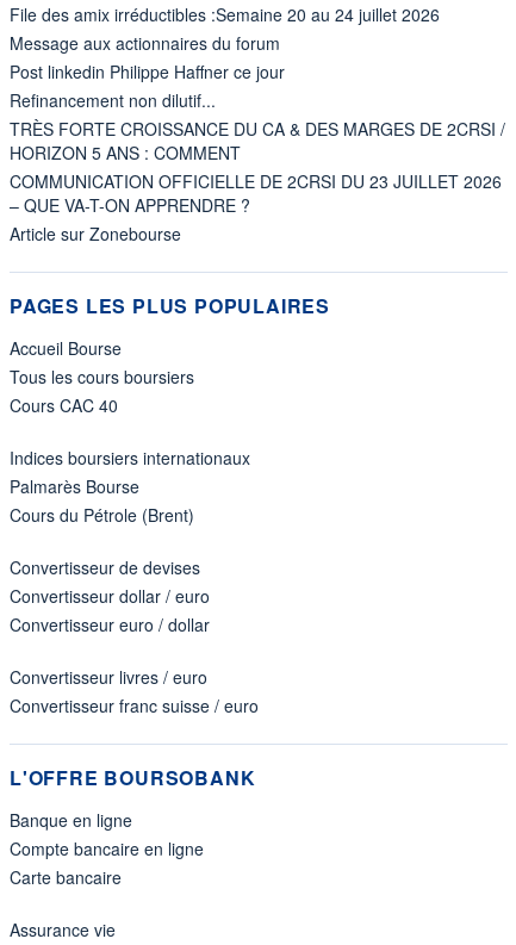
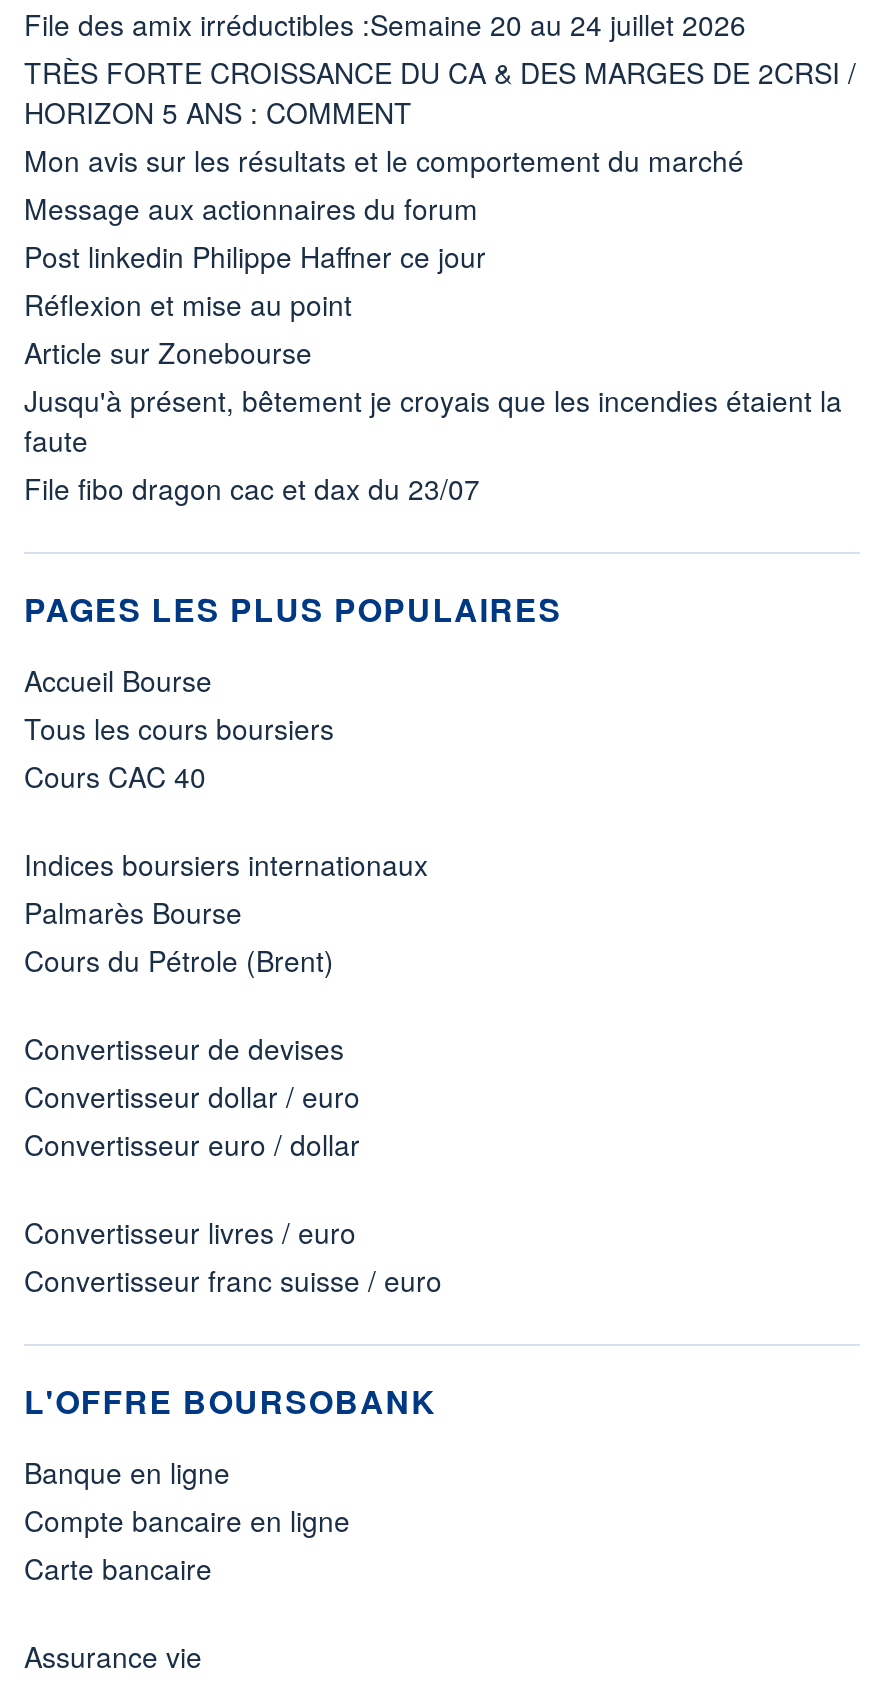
+ Mon avis sur les résultats et le comportement du marché

moved down: Message aux actionnaires du forum | Post linkedin Philippe Haffner ce jour

- Refinancement non dilutif...
- COMMUNICATION OFFICIELLE DE 2CRSI DU 23 JUILLET 2026
- – QUE VA-T-ON APPRENDRE ?
+ Réflexion et mise au point

moved up: TRÈS FORTE CROISSANCE DU CA & DES MARGES DE 2CRSI / | HORIZON 5 ANS : COMMENT

moved up: Article sur Zonebourse

+ Jusqu'à présent, bêtement je croyais que les incendies étaient la
+ faute
+ File fibo dragon cac et dax du 23/07
